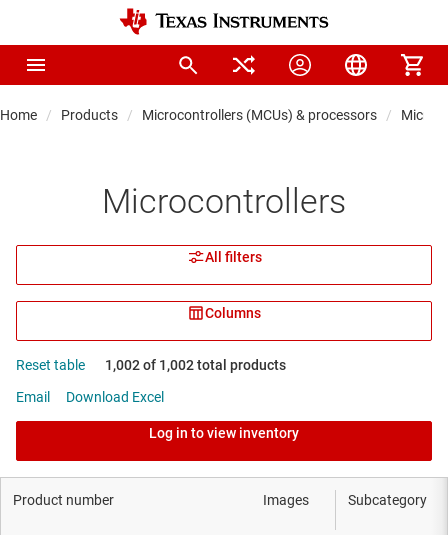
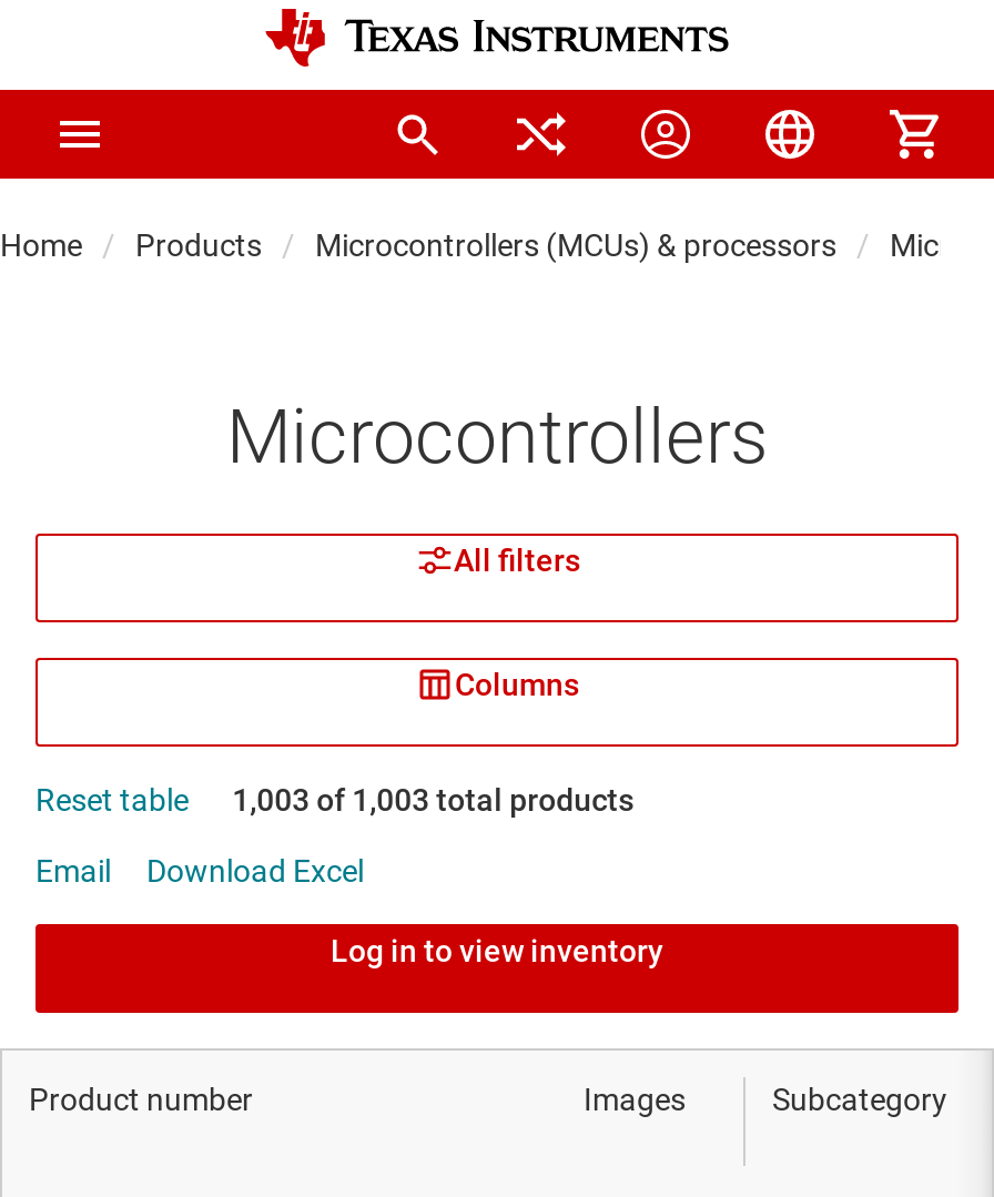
- 1,002 of 1,002 total products
+ 1,003 of 1,003 total products
